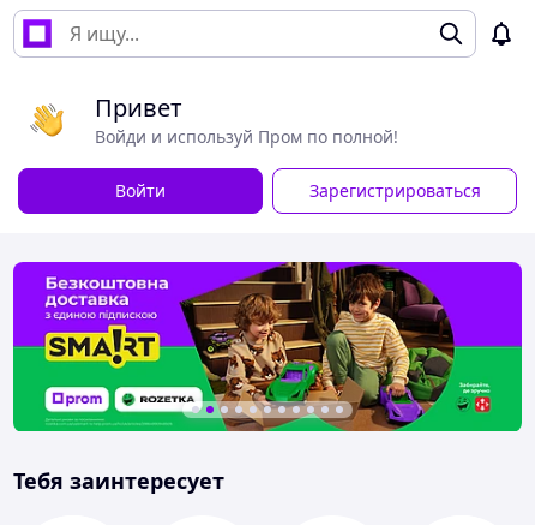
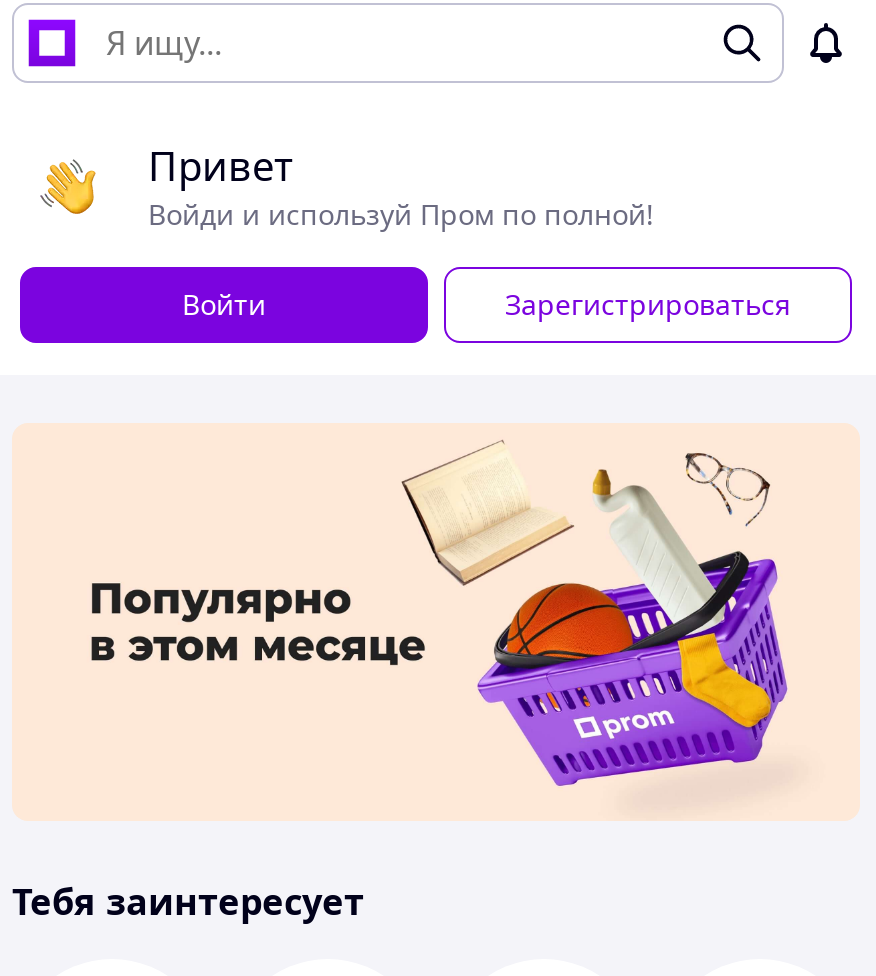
- [image]
+ [image]
